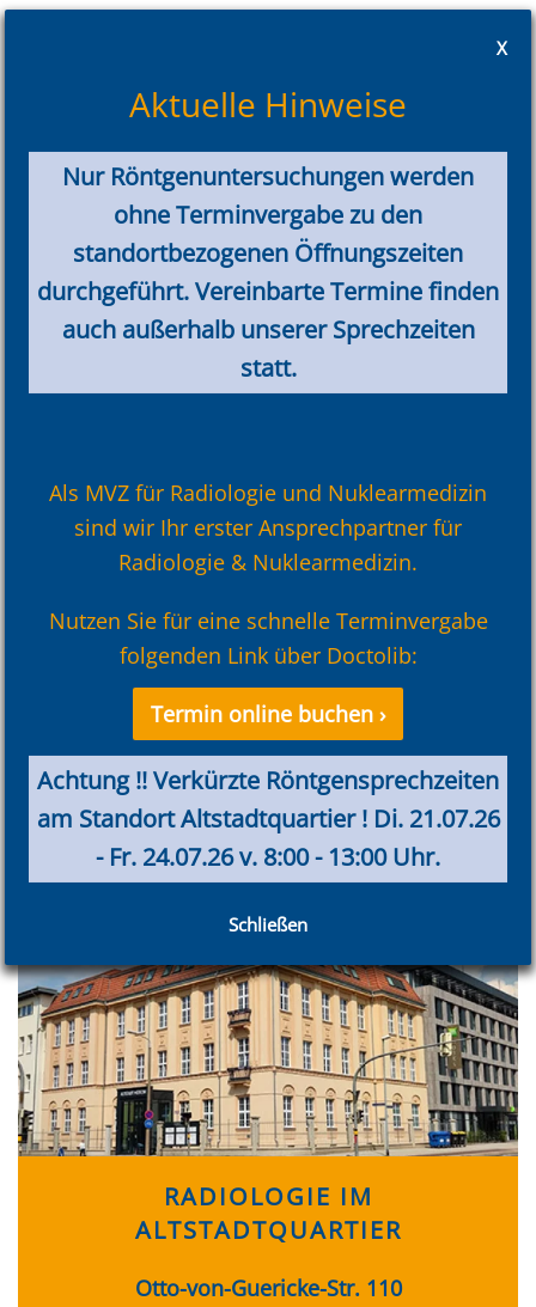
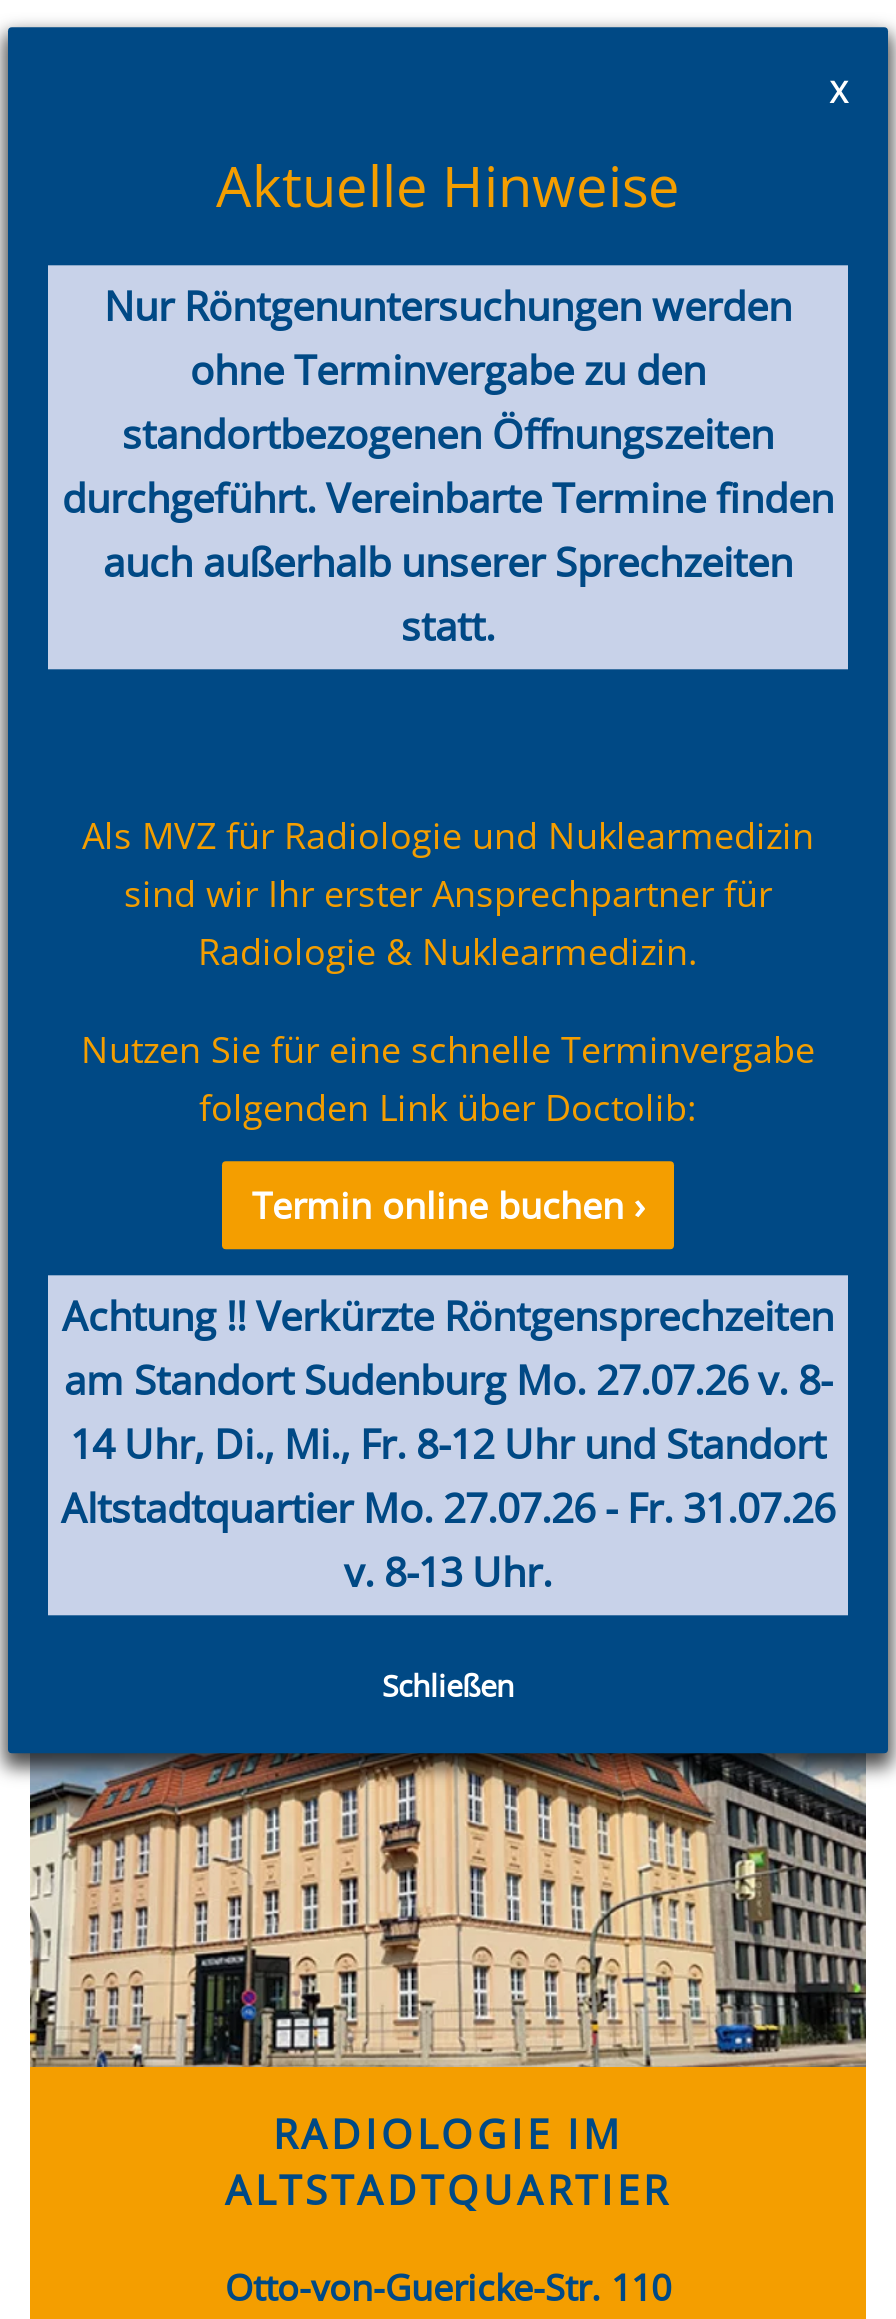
- am Standort Altstadtquartier ! Di. 21.07.26
- - Fr. 24.07.26 v. 8:00 - 13:00 Uhr.
+ am Standort Sudenburg Mo. 27.07.26 v. 8-
+ 14 Uhr, Di., Mi., Fr. 8-12 Uhr und Standort
+ Altstadtquartier Mo. 27.07.26 - Fr. 31.07.26
+ v. 8-13 Uhr.
